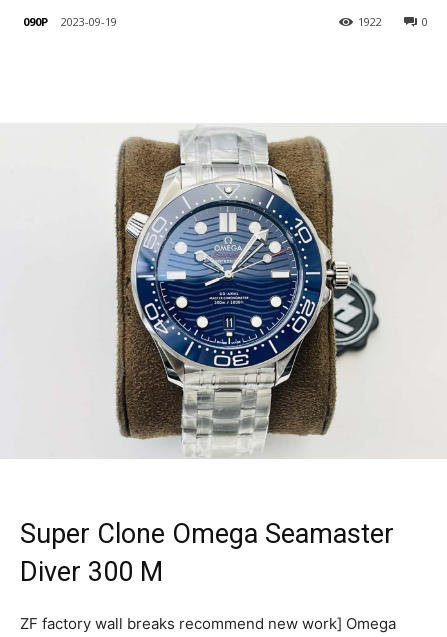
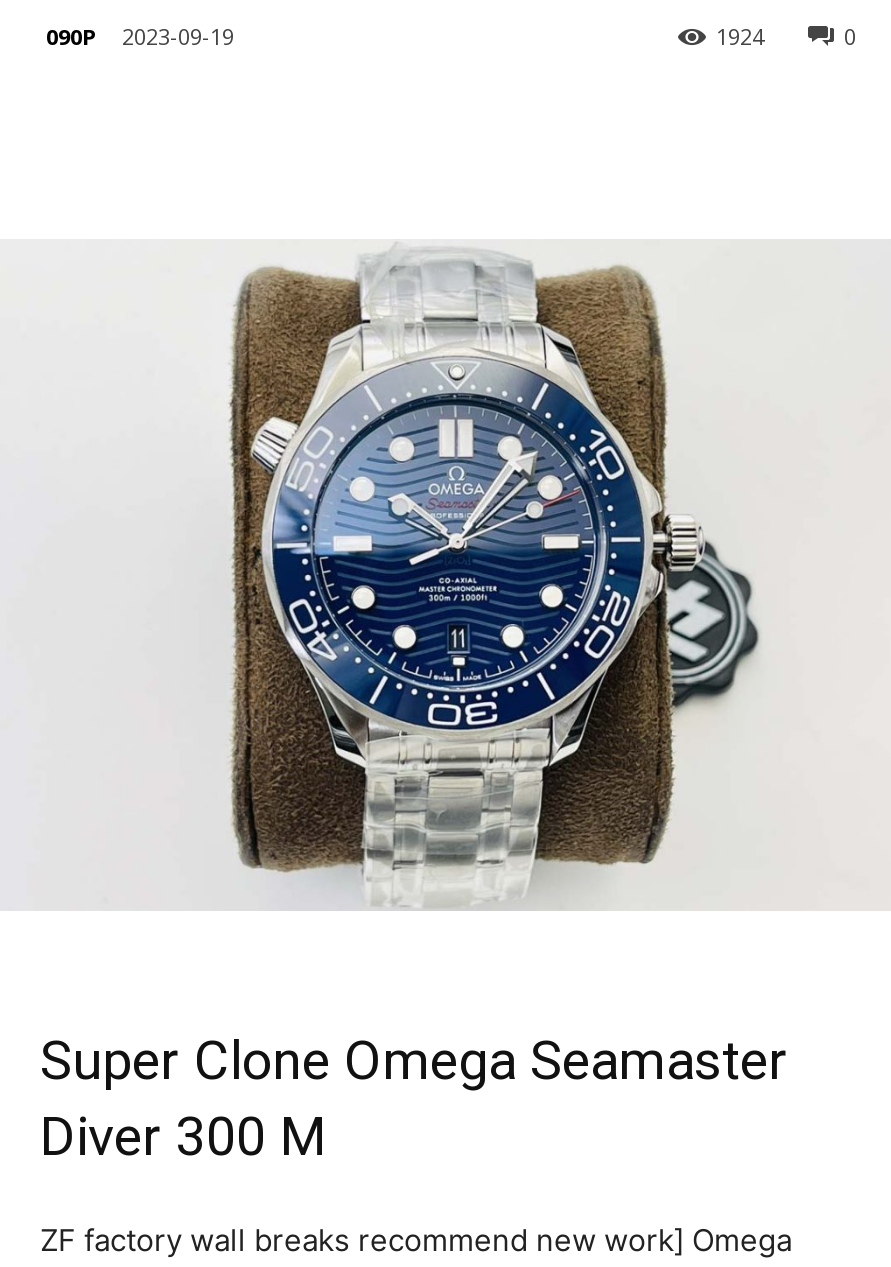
- 1922
+ 1924
